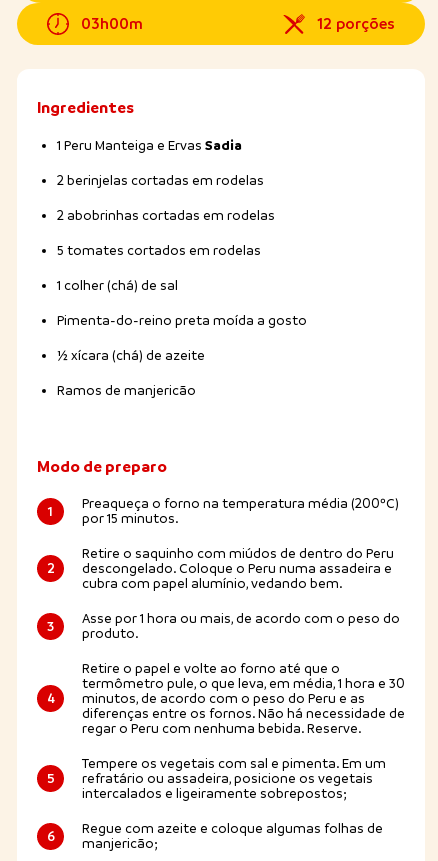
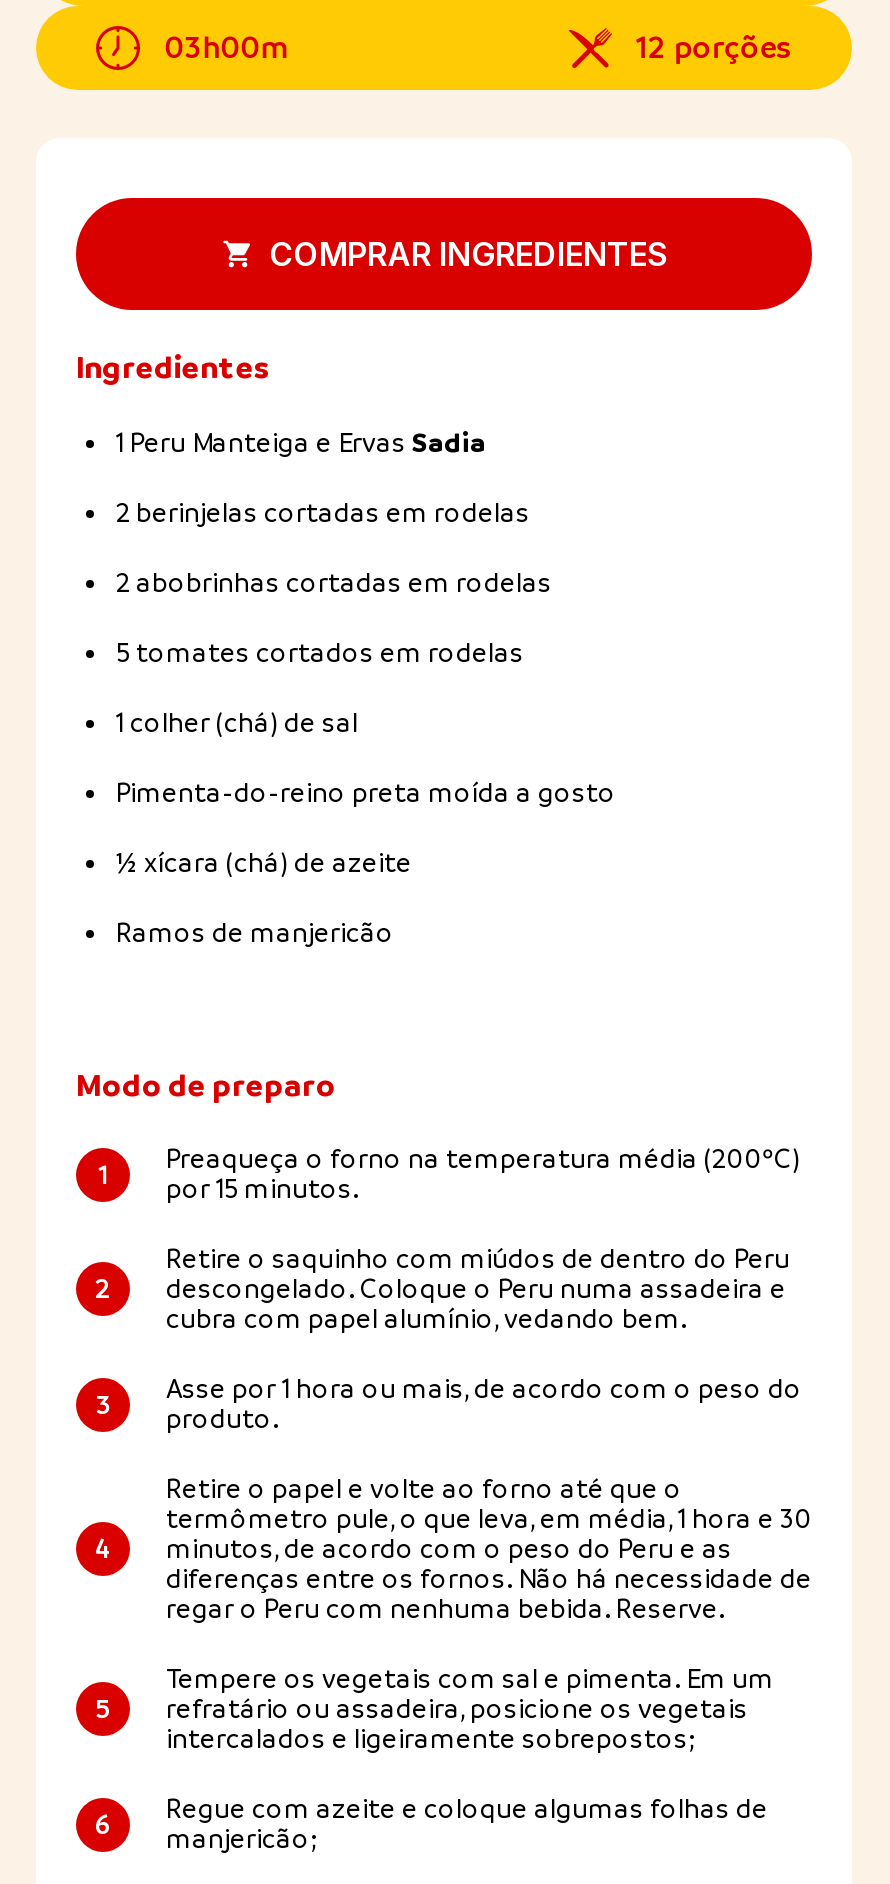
+ COMPRAR INGREDIENTES
